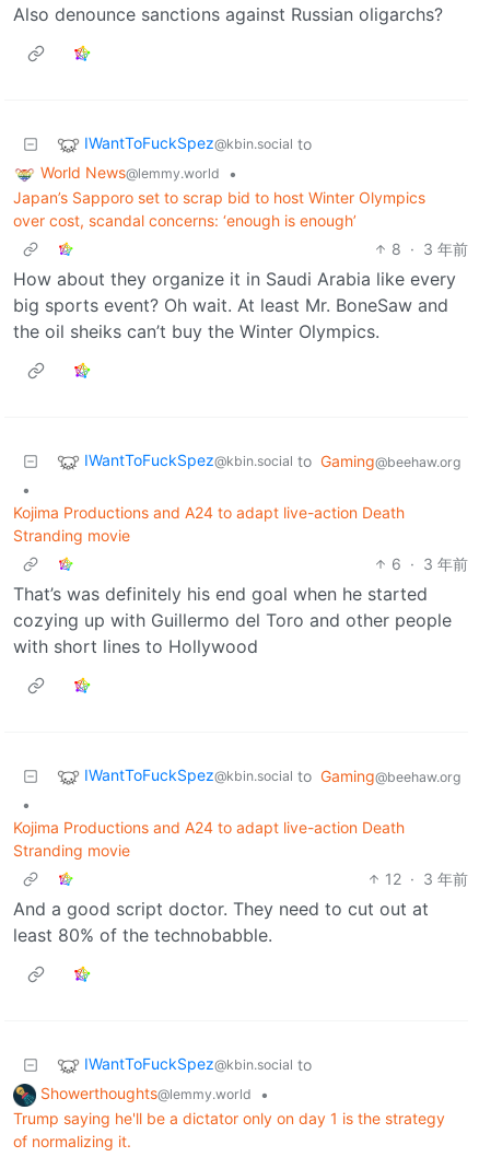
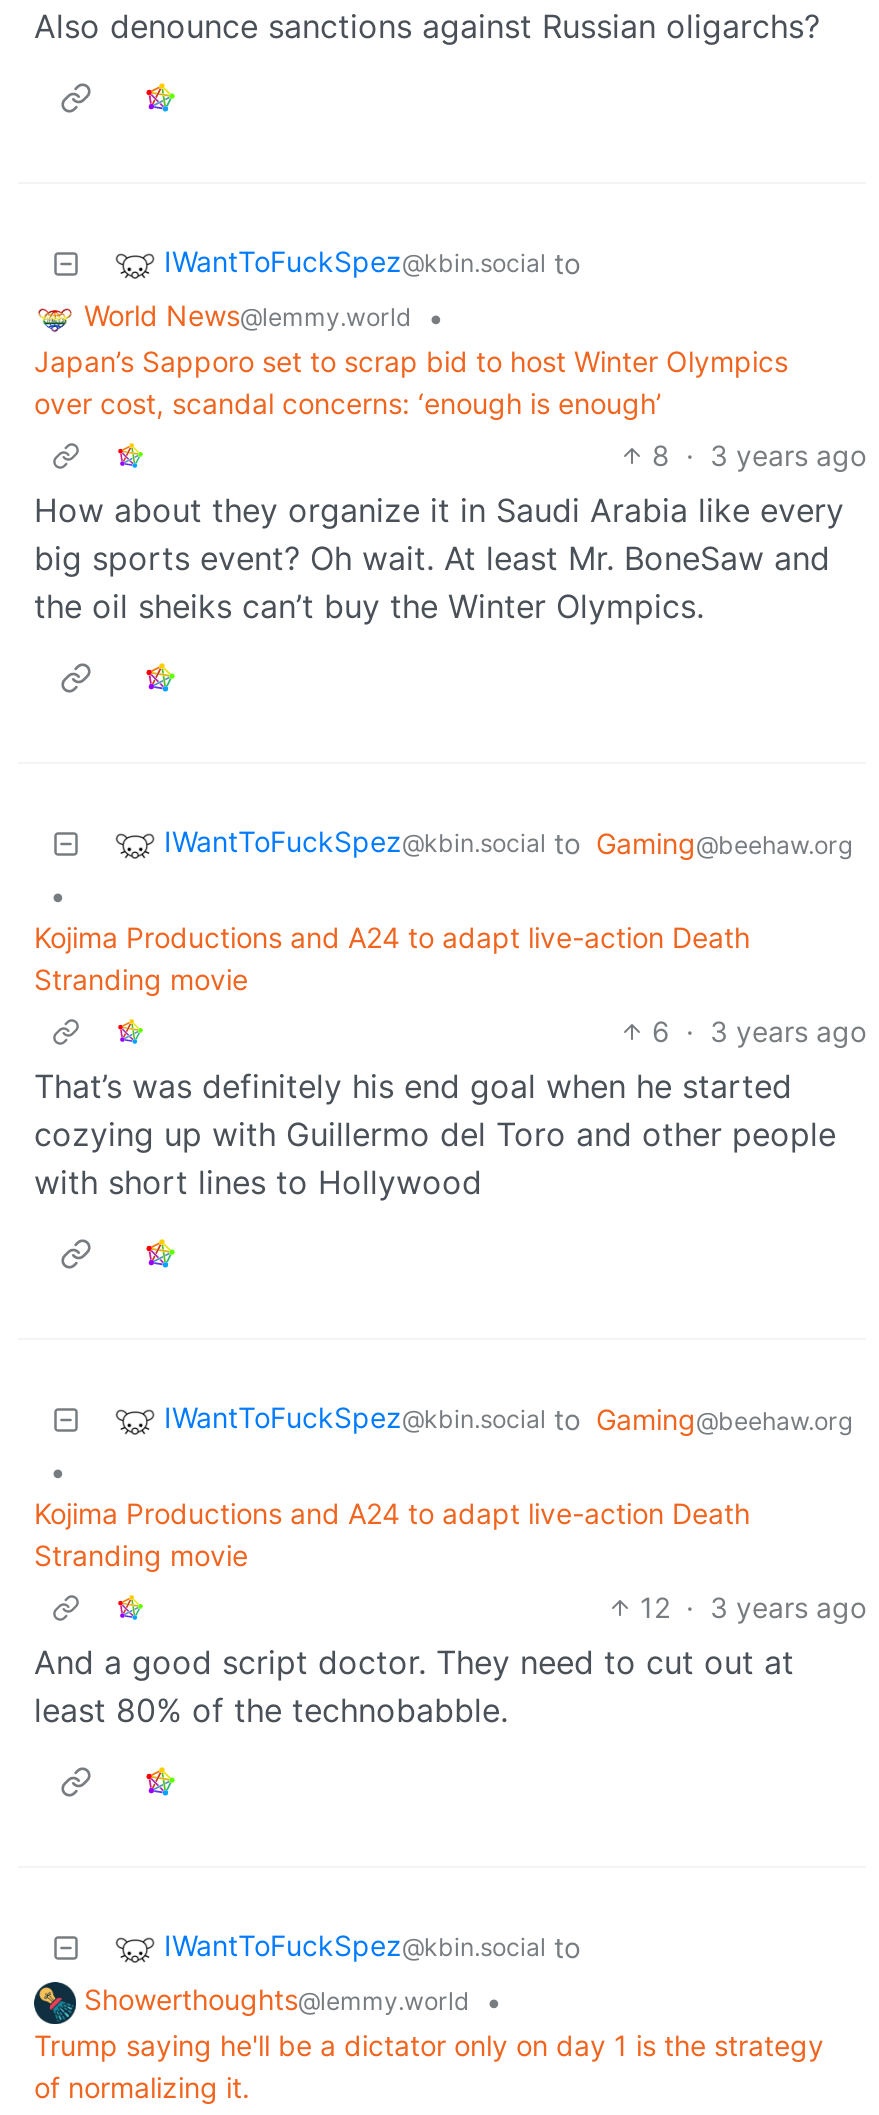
- 8 · 3 年前
+ 8 · 3 years ago

- 6 · 3 年前
+ 6 · 3 years ago

- 12 · 3 年前
+ 12 · 3 years ago
